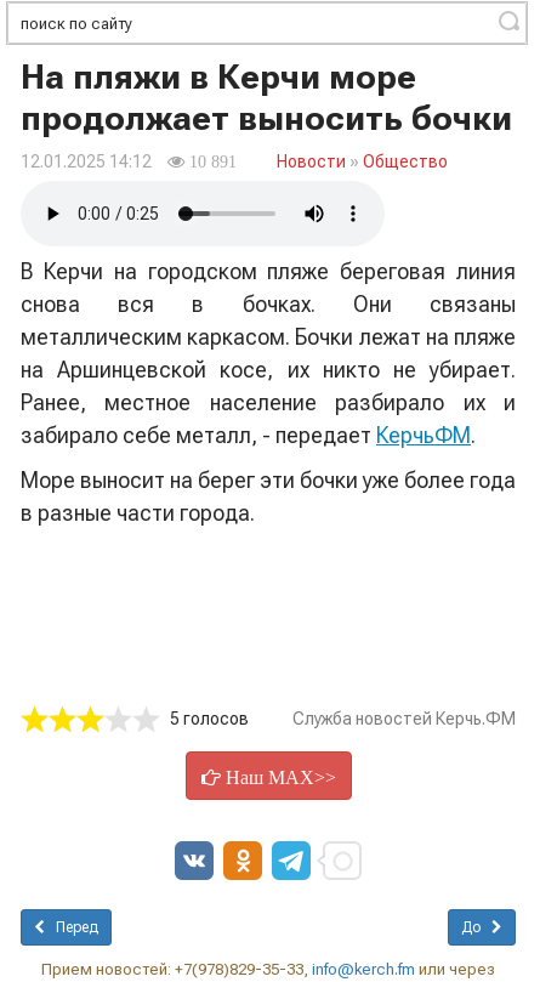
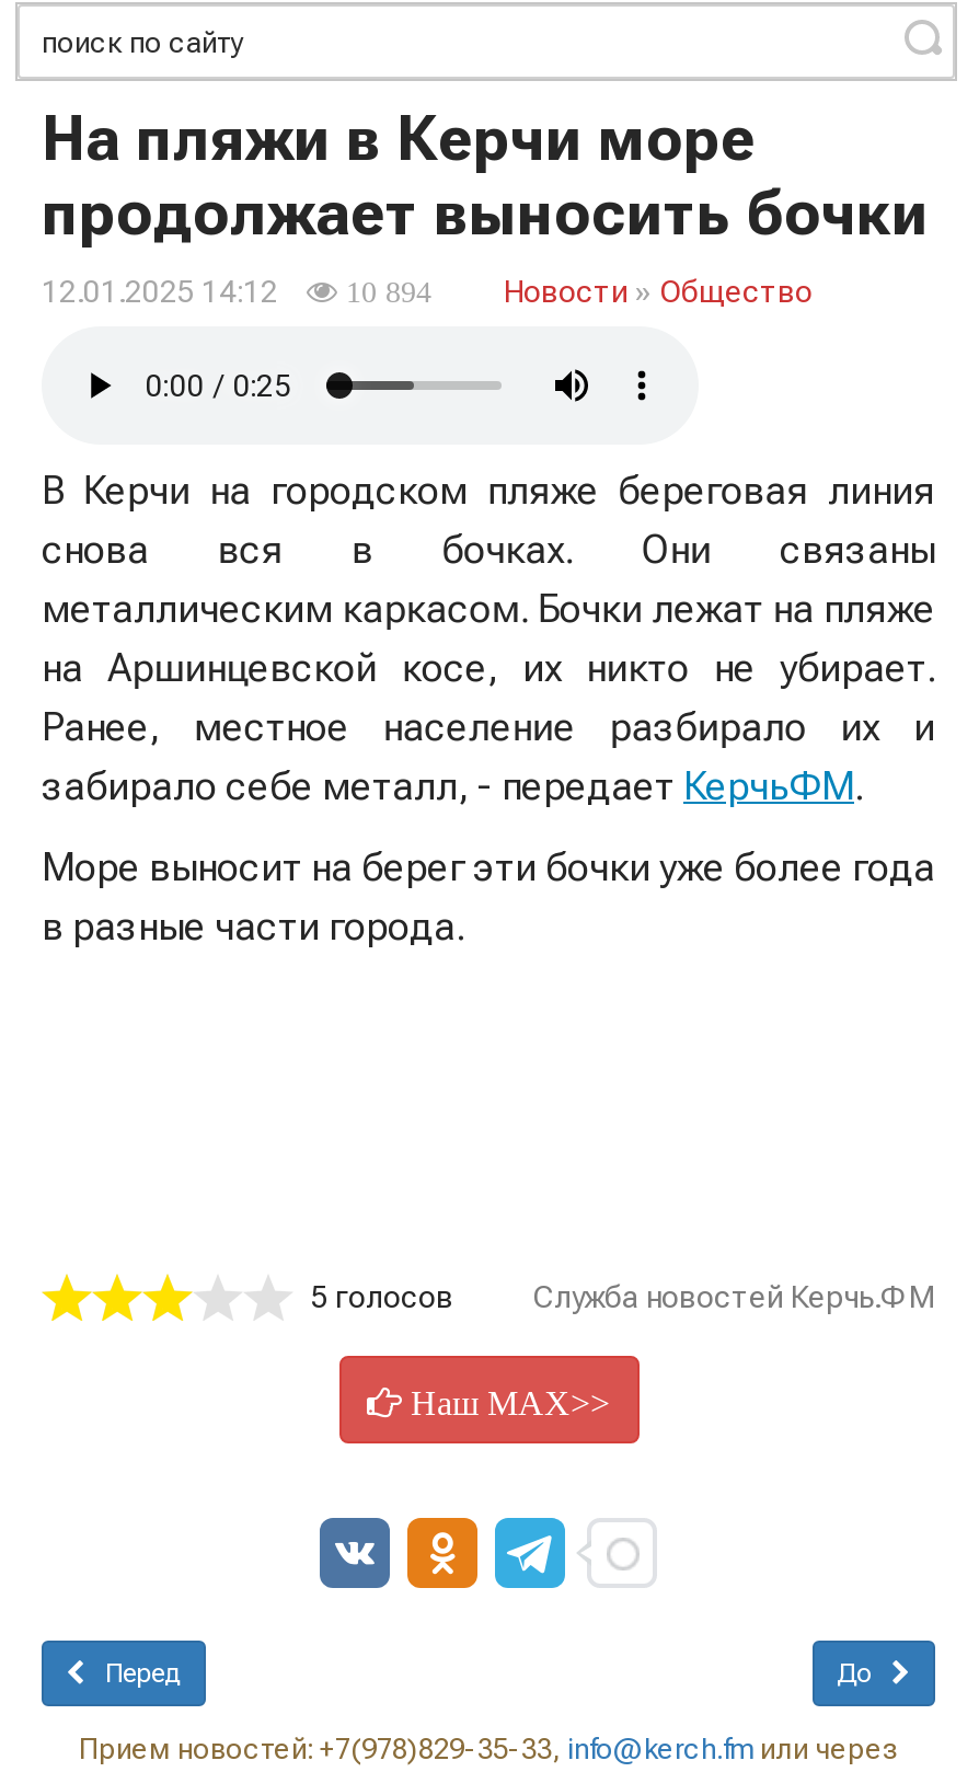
- 12.01.2025 14:12 10 891
+ 12.01.2025 14:12 10 894
